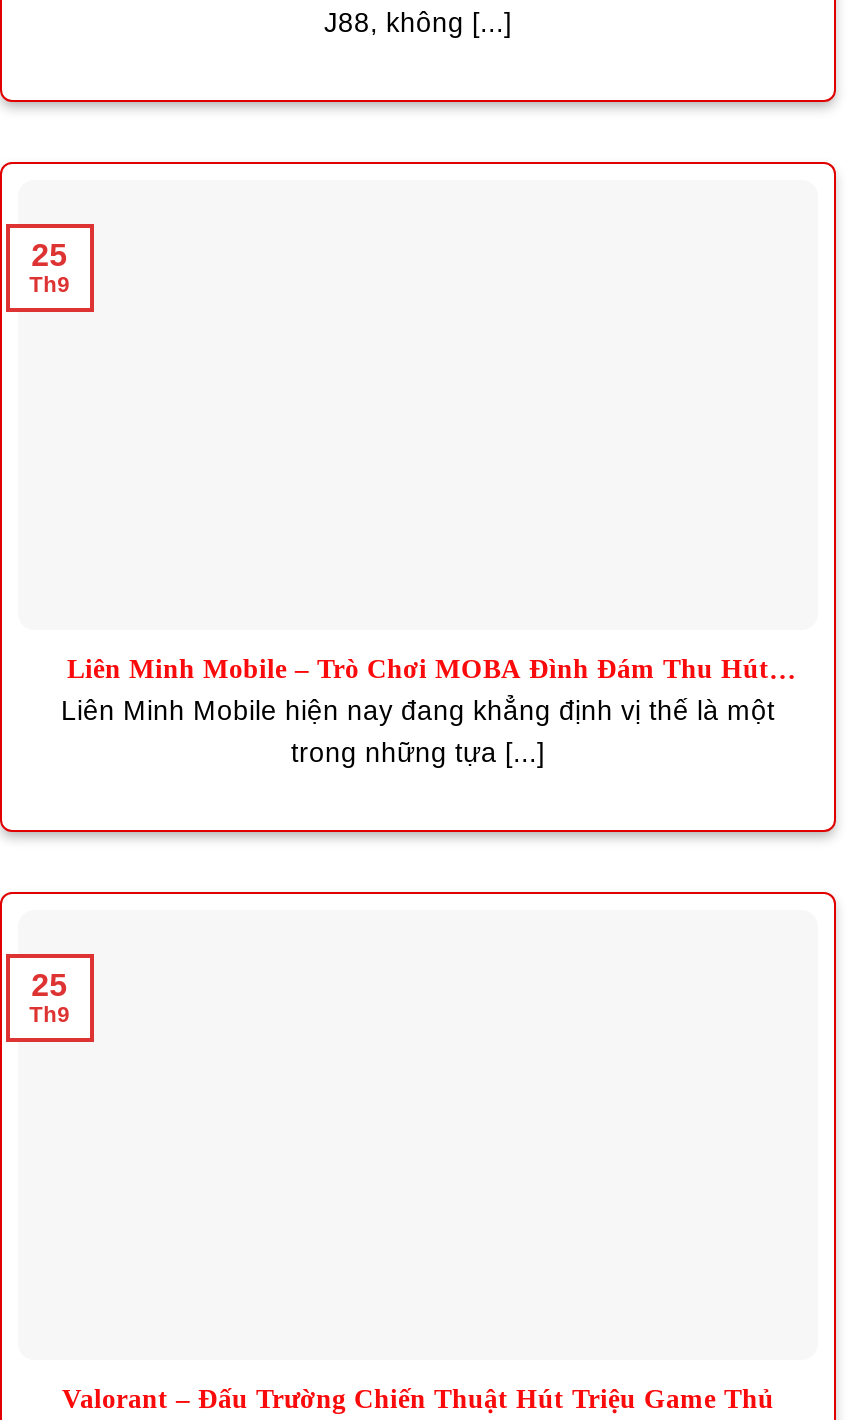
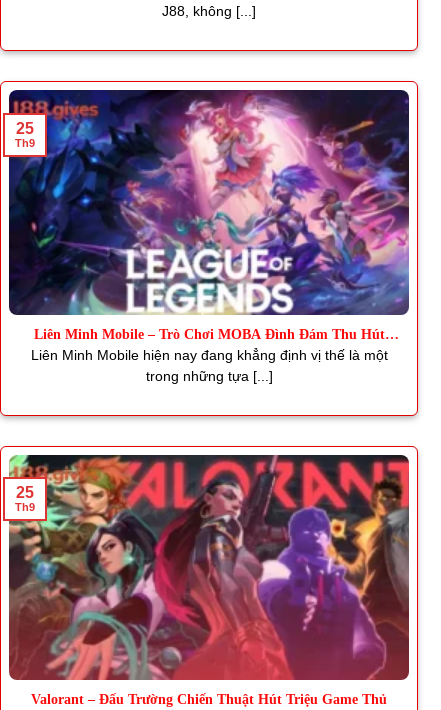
+ [image]

+ [image]
